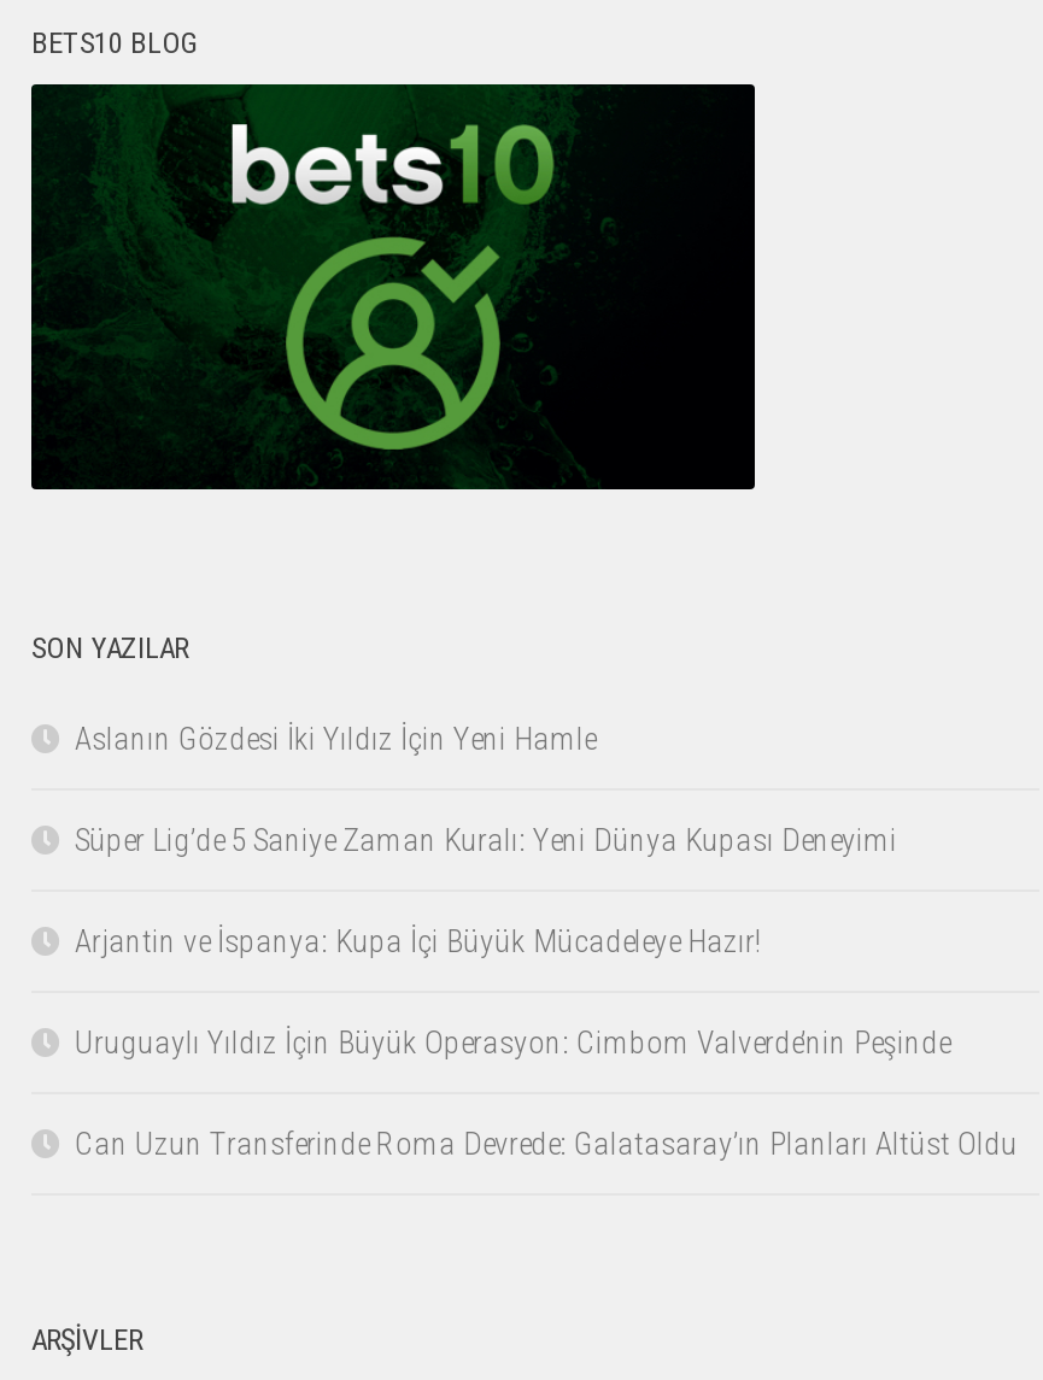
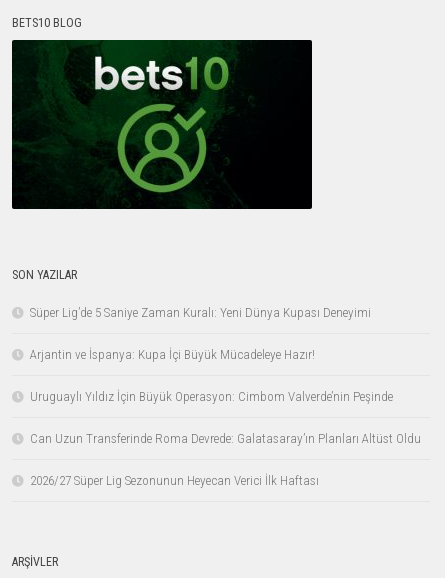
- Aslanın Gözdesi İki Yıldız İçin Yeni Hamle

moved up: Süper Lig’de 5 Saniye Zaman Kuralı: Yeni Dünya Kupası Deneyimi | Arjantin ve İspanya: Kupa İçi Büyük Mücadeleye Hazır! | Uruguaylı Yıldız İçin Büyük Operasyon: Cimbom Valverde’nin Peşinde | Can Uzun Transferinde Roma Devrede: Galatasaray’ın Planları Altüst Oldu

+ 2026/27 Süper Lig Sezonunun Heyecan Verici İlk Haftası
